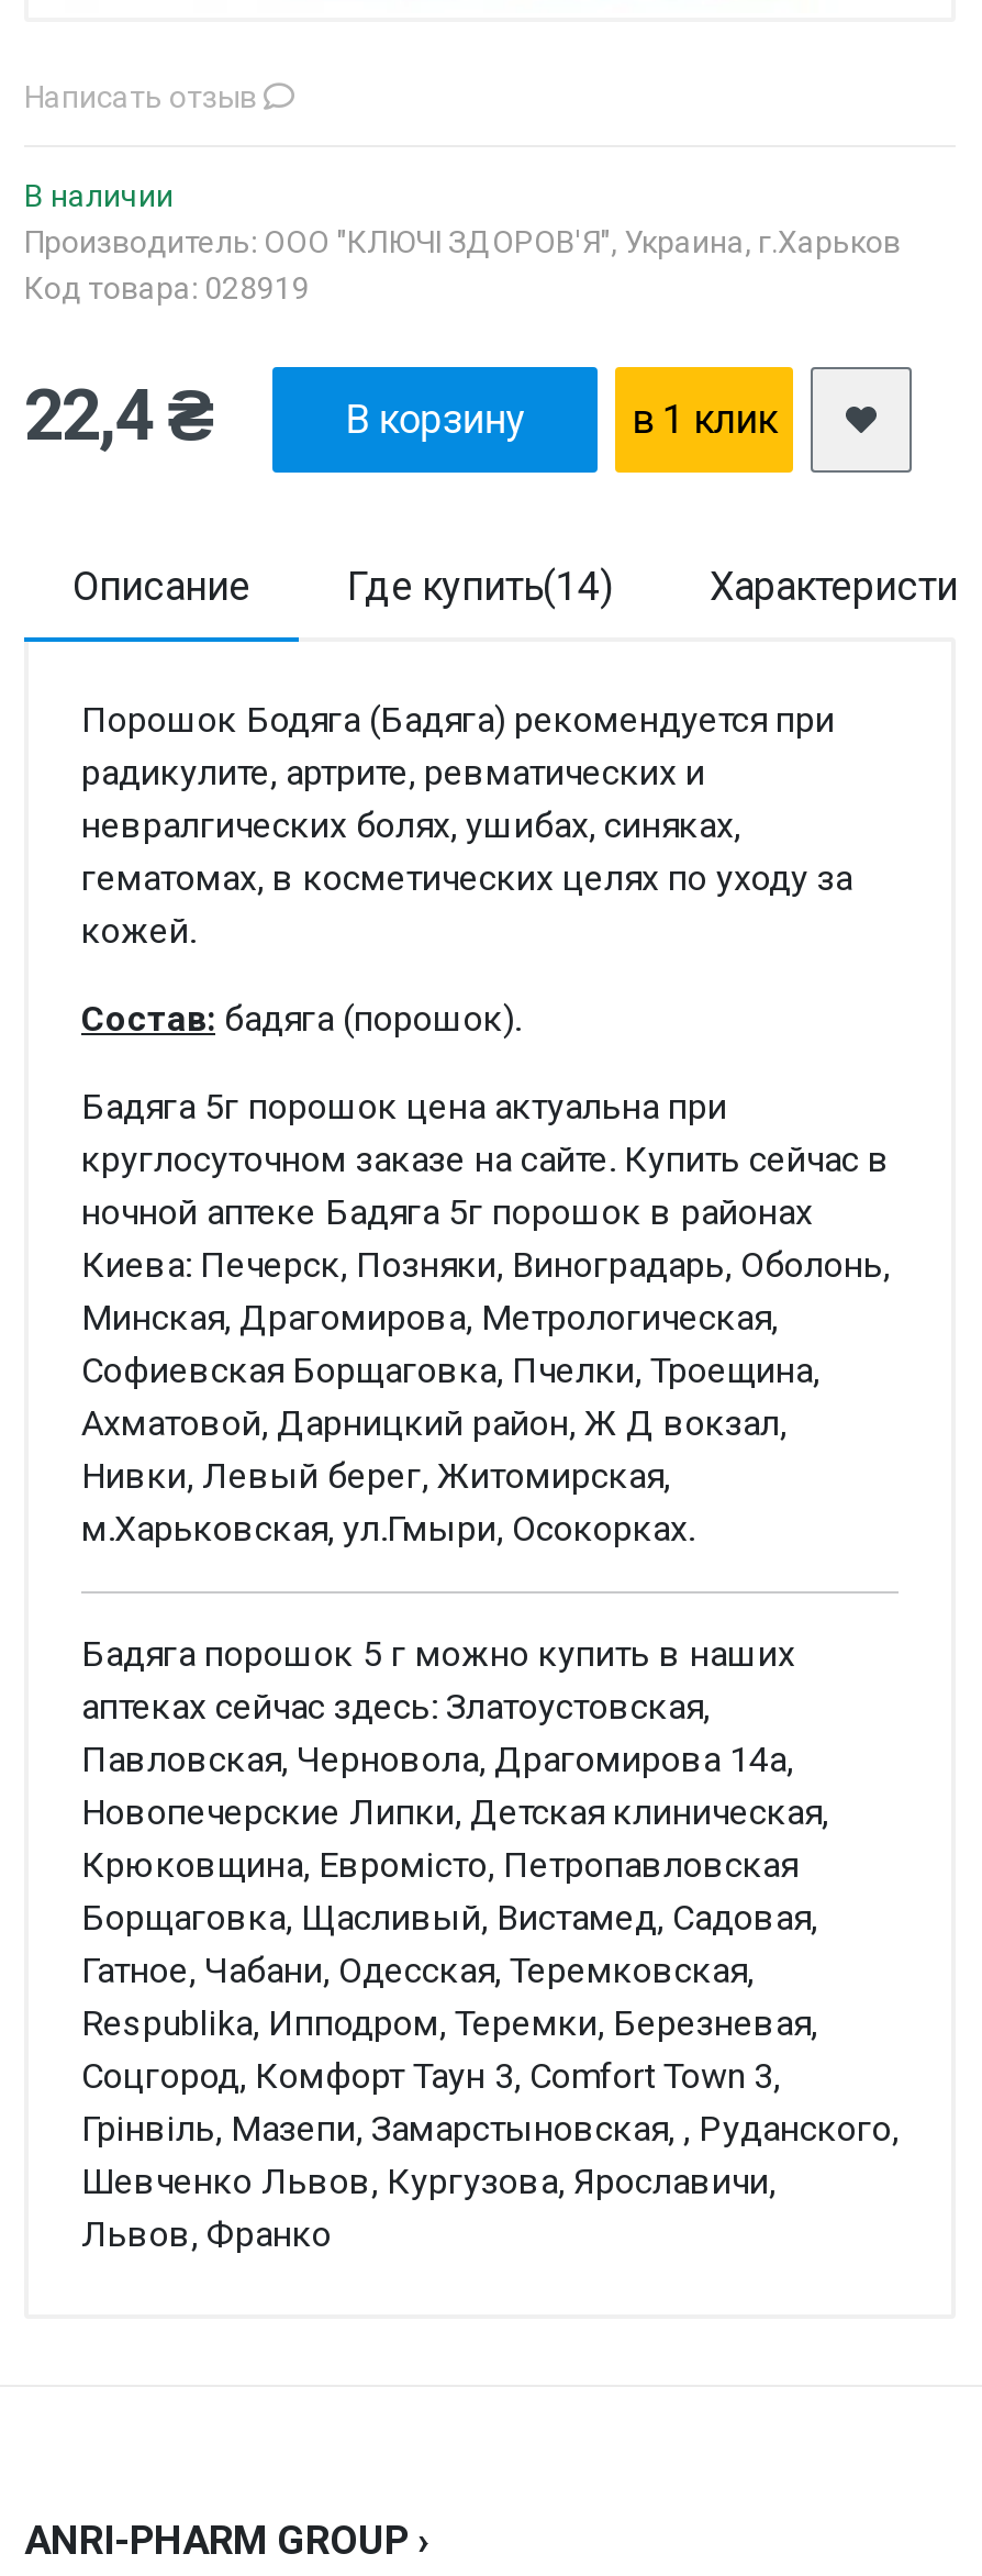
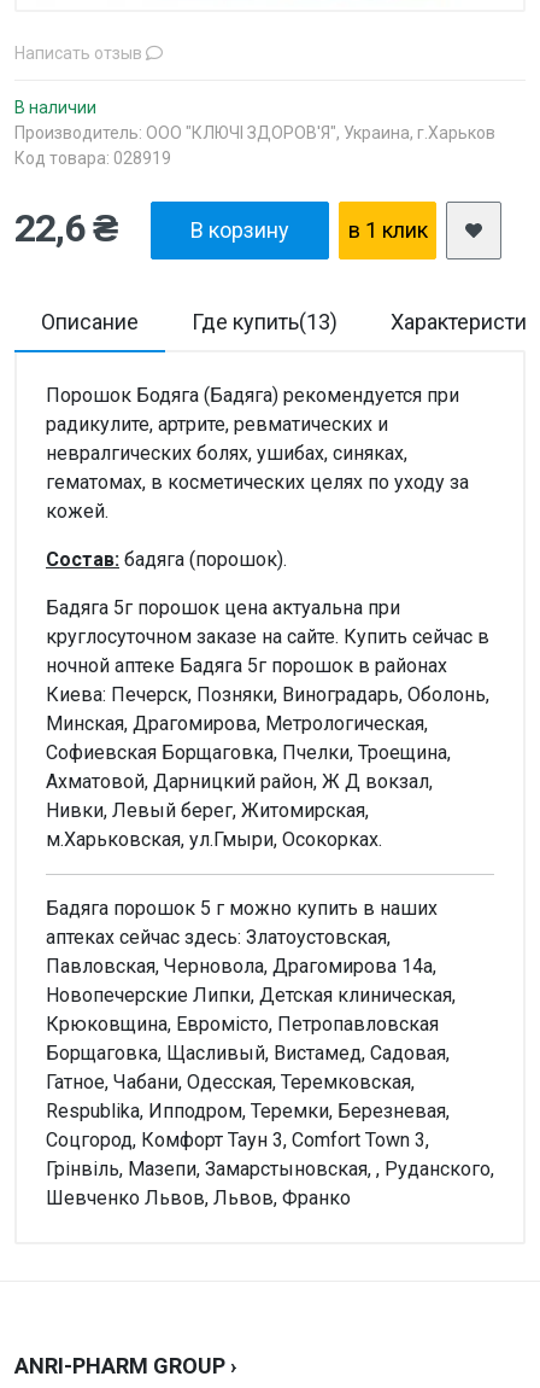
- 22,4 ₴
+ 22,6 ₴

- Где купить(14)
+ Где купить(13)

- Шевченко Львов, Кургузова, Ярославичи,
- Львов, Франко
+ Шевченко Львов, Львов, Франко
